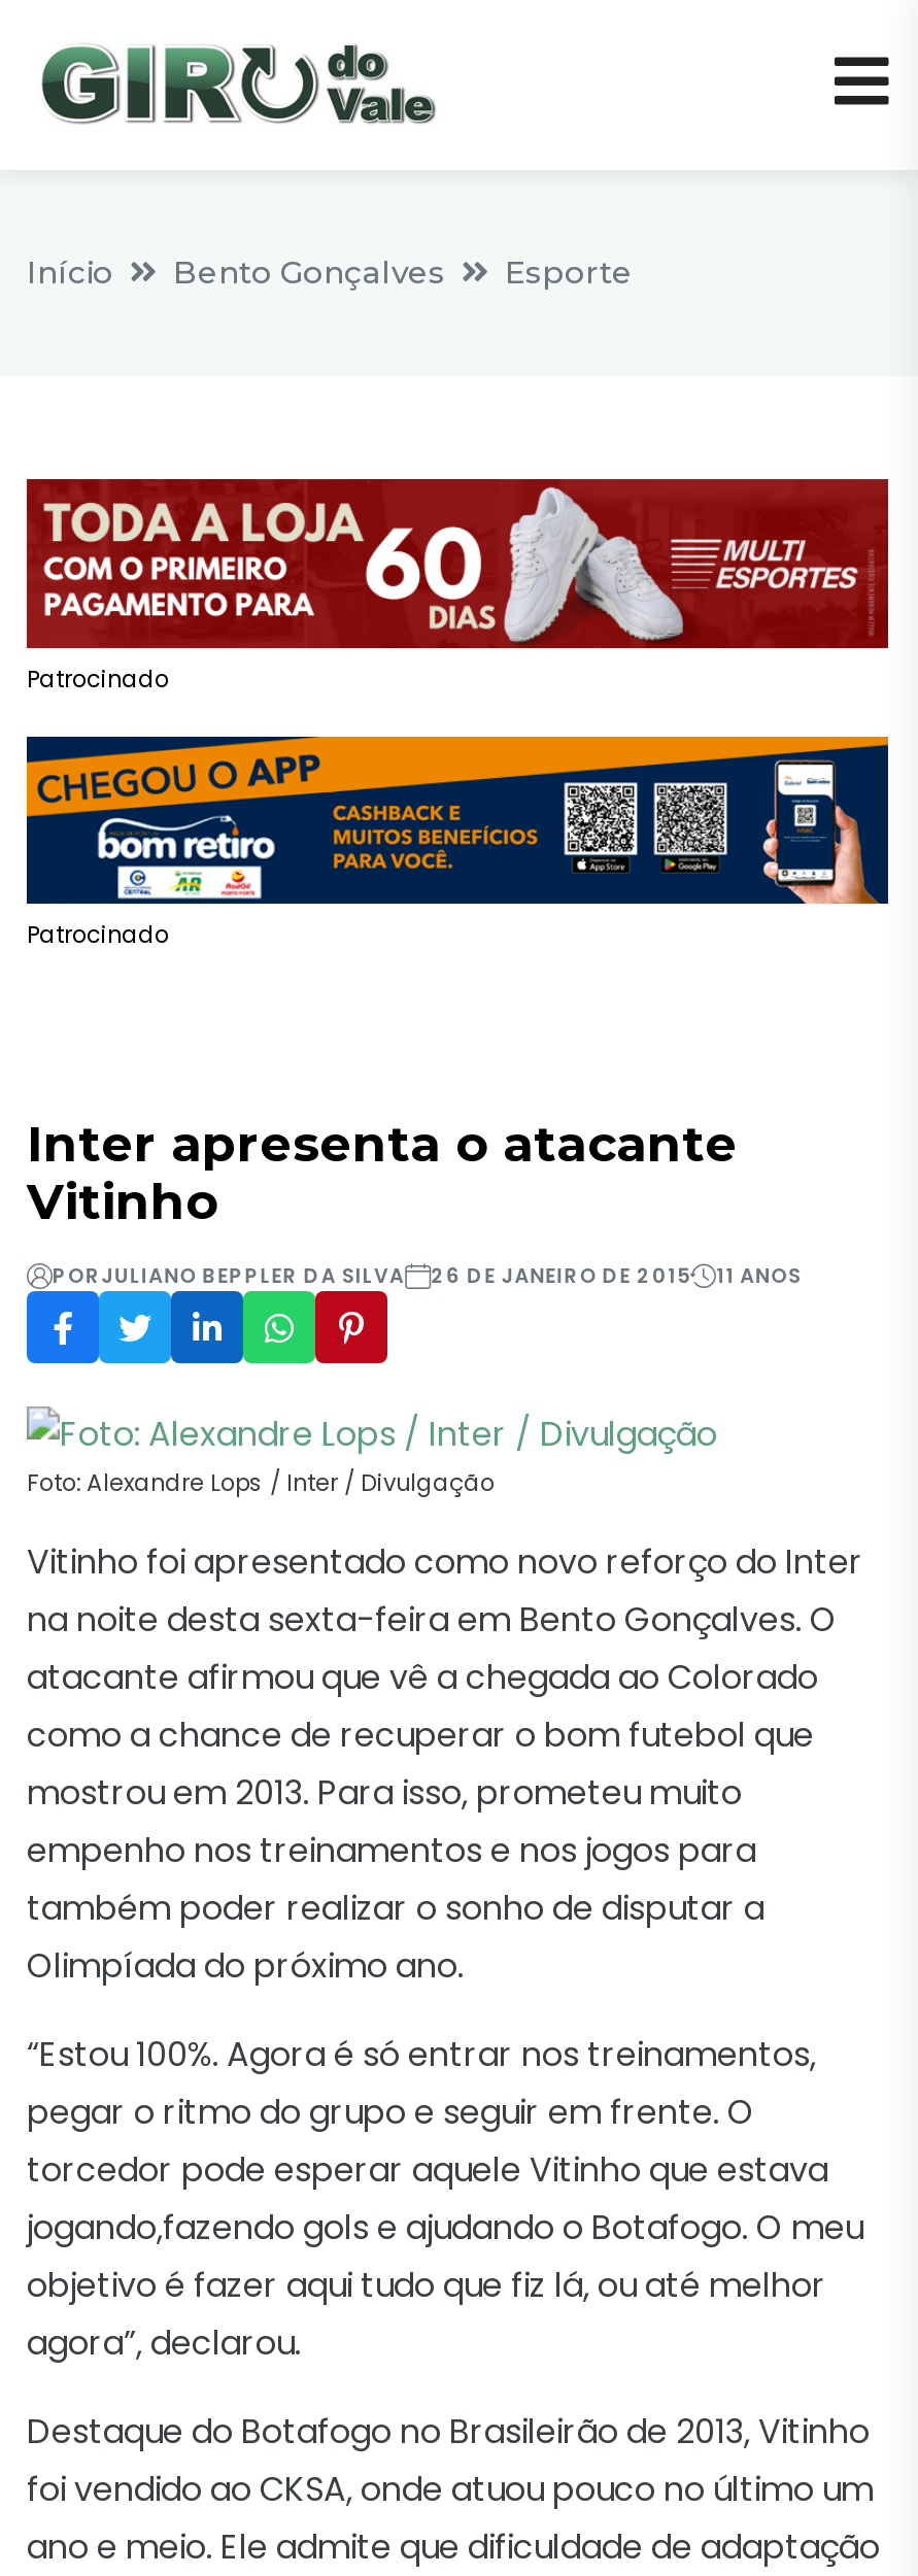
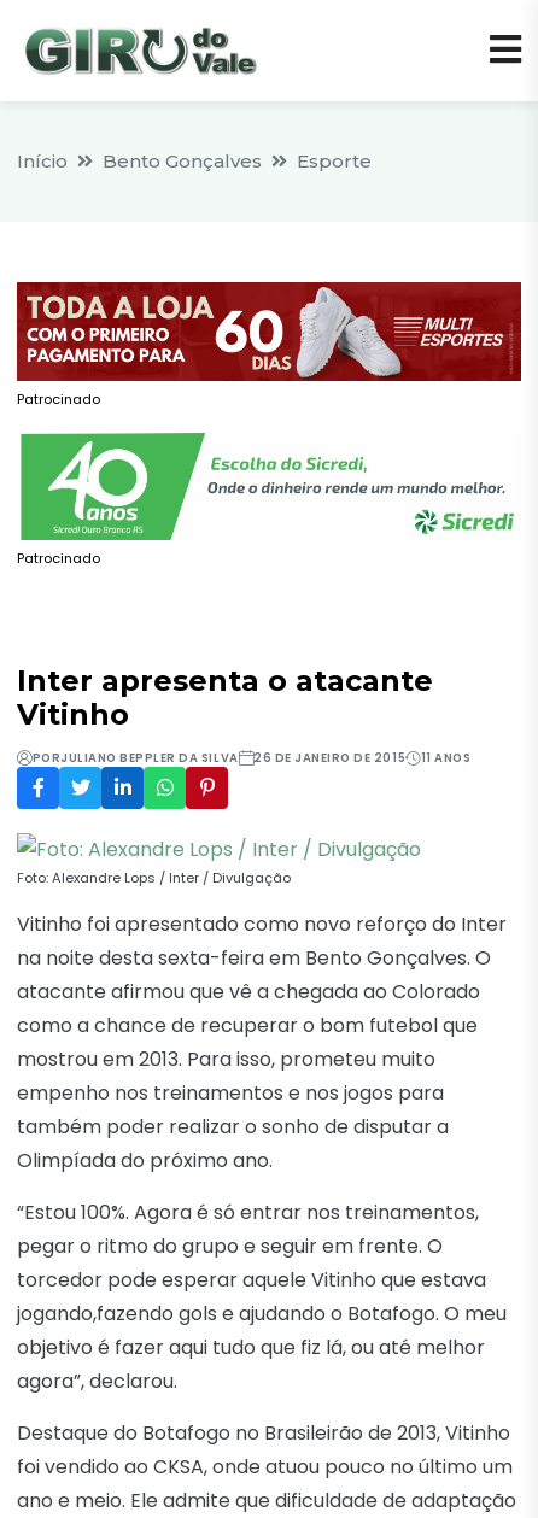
- [image]
+ [image]
